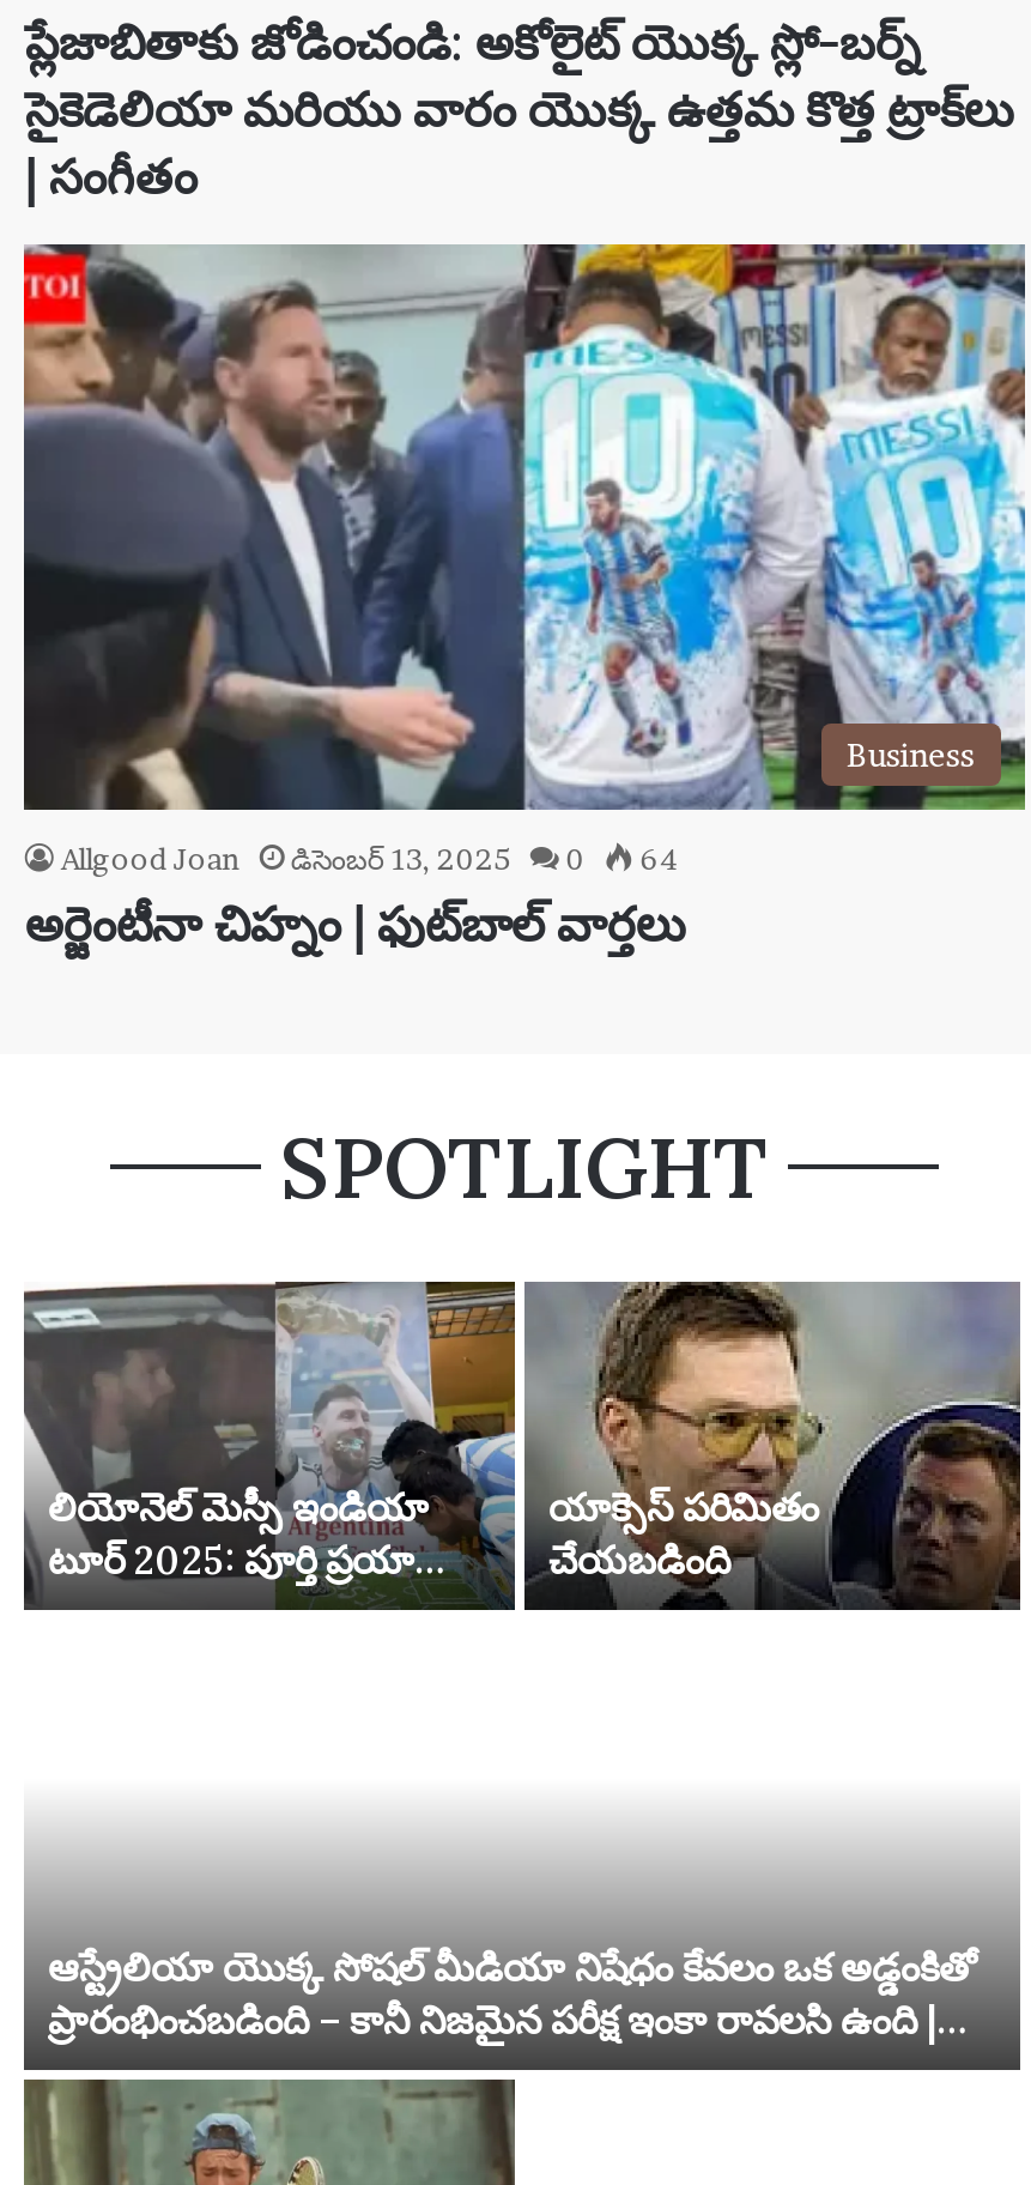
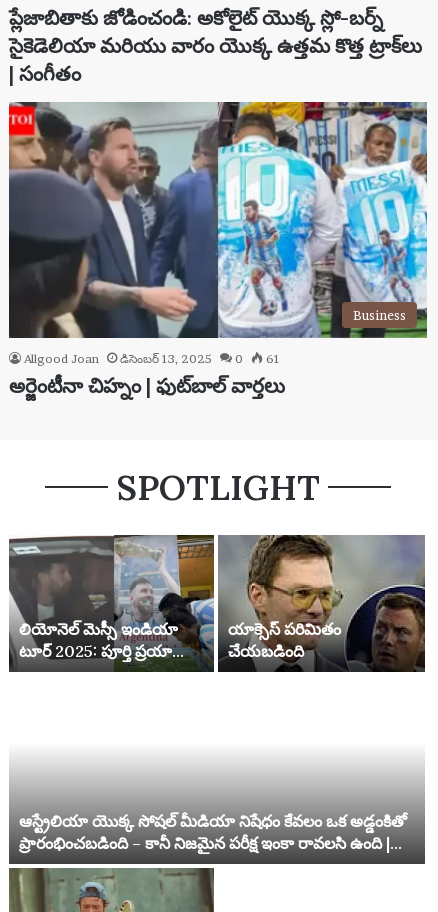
- Allgood Joan డిసెంబర్ 13, 2025 0 64
+ Allgood Joan డిసెంబర్ 13, 2025 0 61
